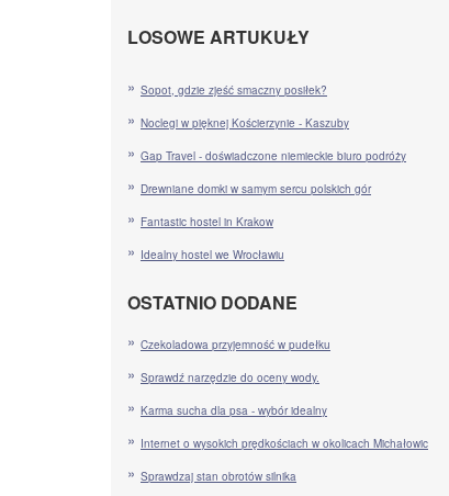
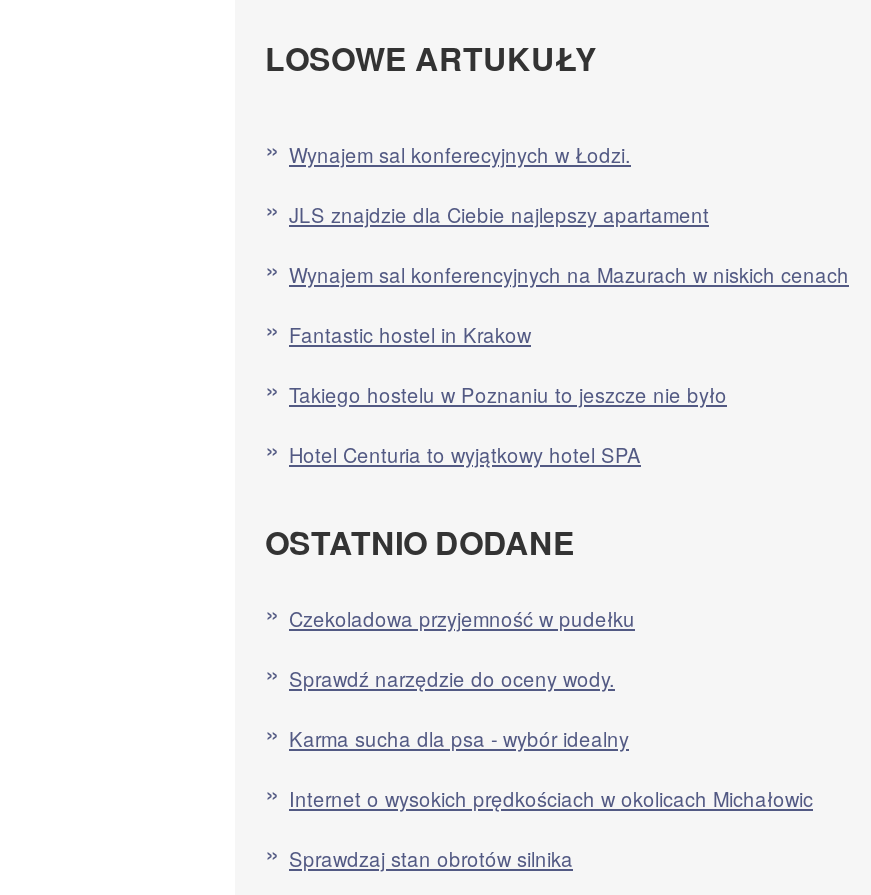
- Sopot, gdzie zjeść smaczny posiłek?
- Noclegi w pięknej Kościerzynie - Kaszuby
- Gap Travel - doświadczone niemieckie biuro podróży
- Drewniane domki w samym sercu polskich gór
+ Wynajem sal konferecyjnych w Łodzi.
+ JLS znajdzie dla Ciebie najlepszy apartament
+ Wynajem sal konferencyjnych na Mazurach w niskich cenach

moved up: Fantastic hostel in Krakow

- Idealny hostel we Wrocławiu
+ Takiego hostelu w Poznaniu to jeszcze nie było
+ Hotel Centuria to wyjątkowy hotel SPA
